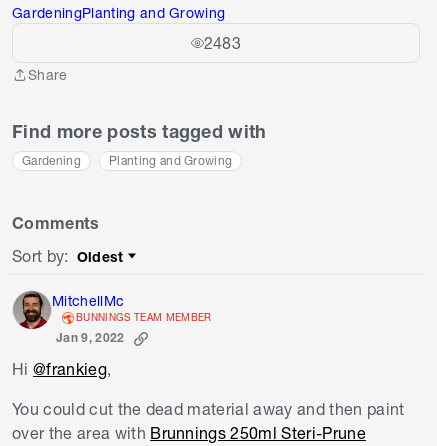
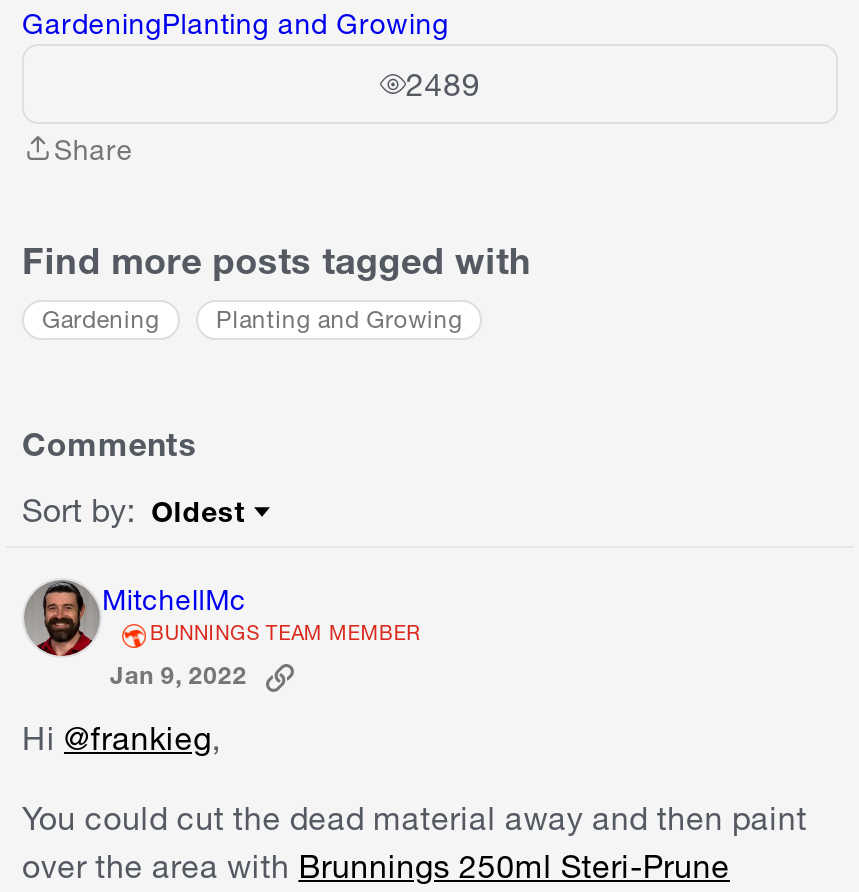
- 2483
+ 2489
